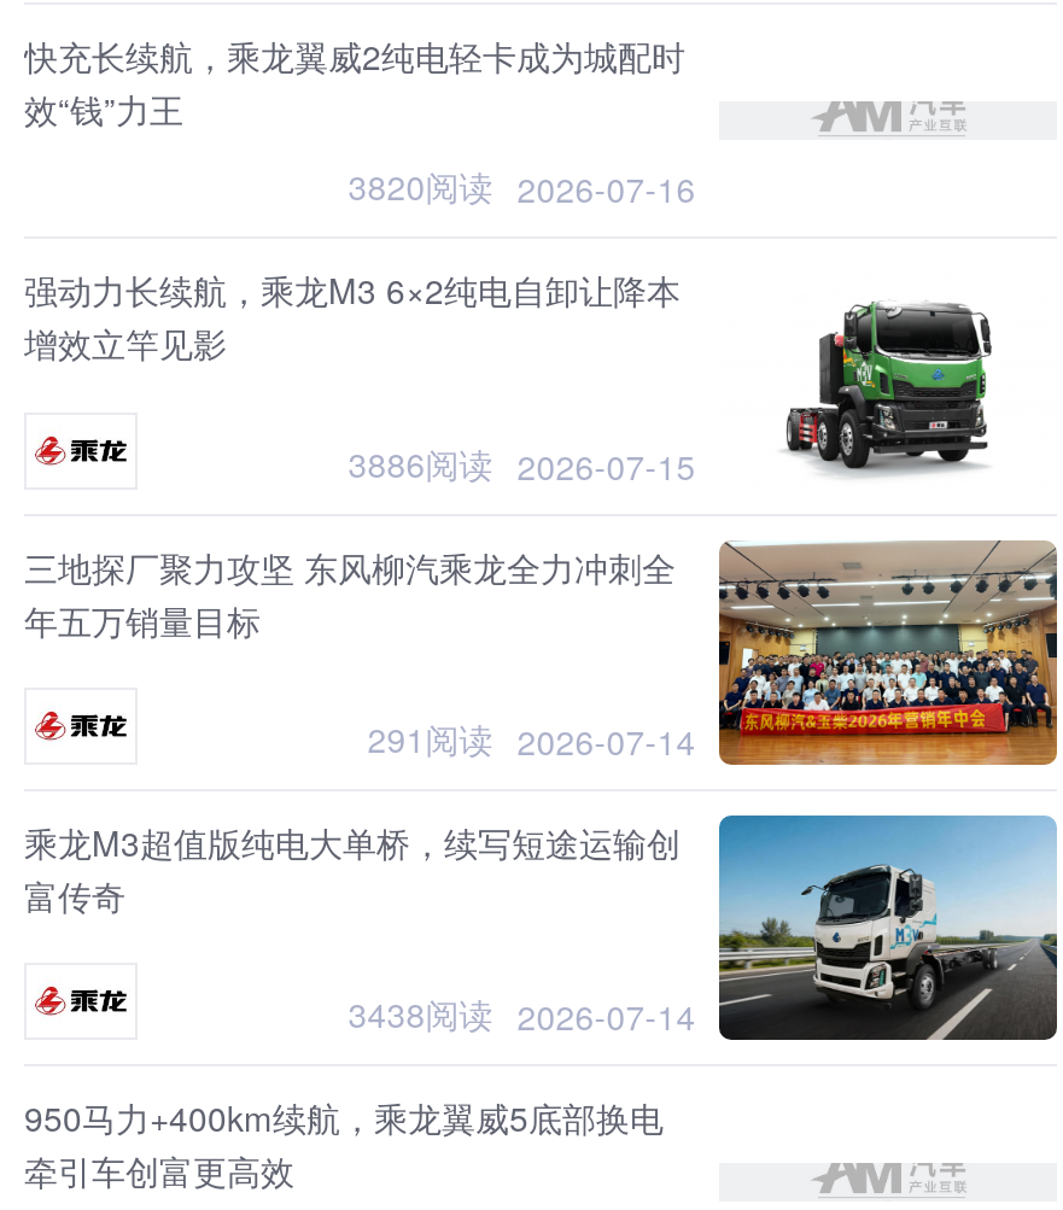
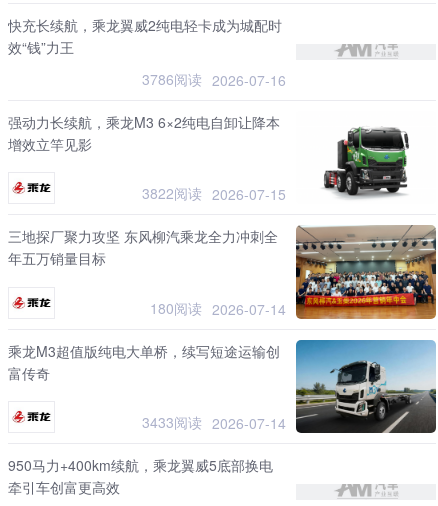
- 3820阅读 2026-07-16
+ 3786阅读 2026-07-16

- 3886阅读 2026-07-15
+ 3822阅读 2026-07-15

- 291阅读 2026-07-14
+ 180阅读 2026-07-14

- 3438阅读 2026-07-14
+ 3433阅读 2026-07-14
